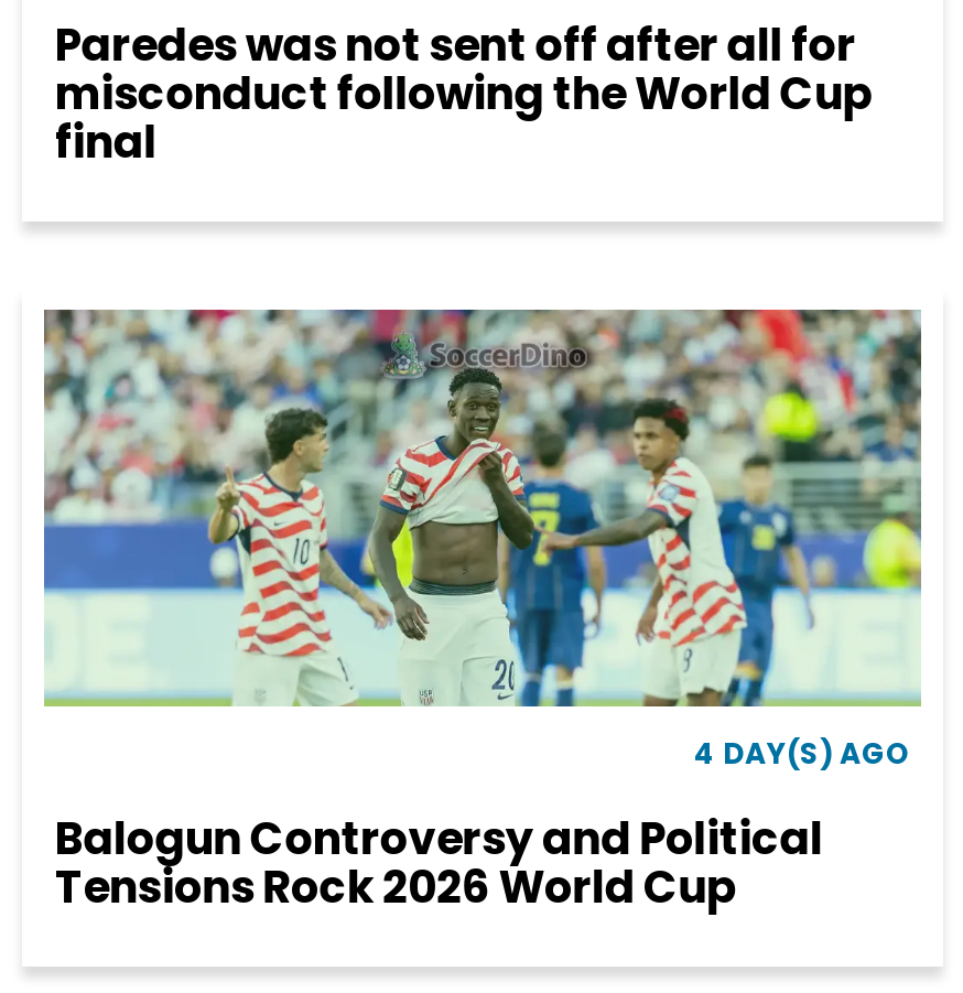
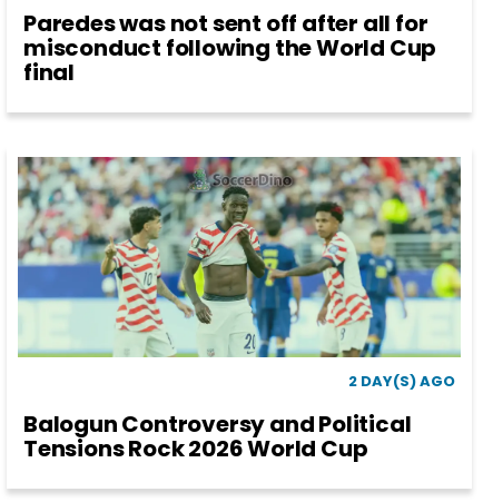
- 4 DAY(S) AGO
+ 2 DAY(S) AGO
